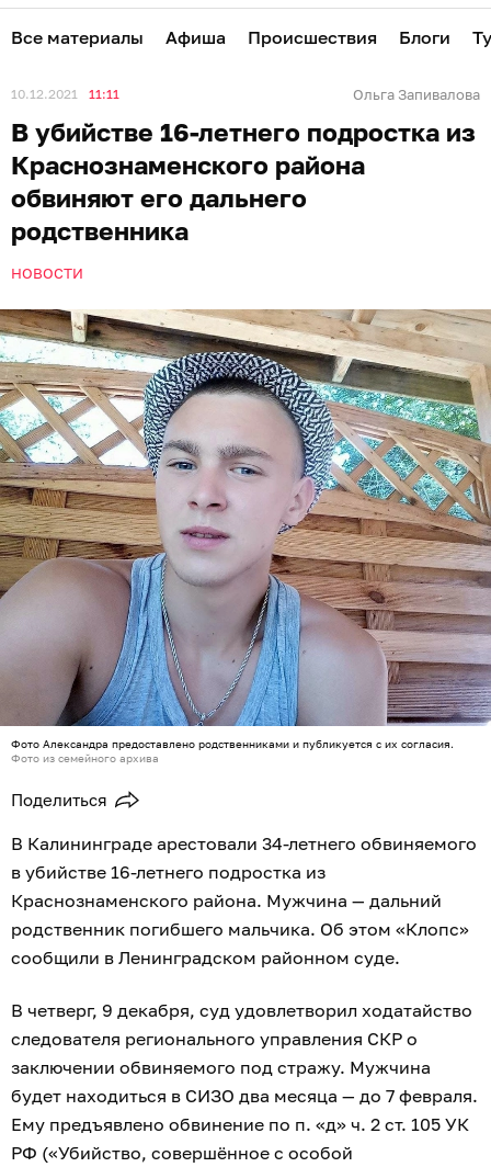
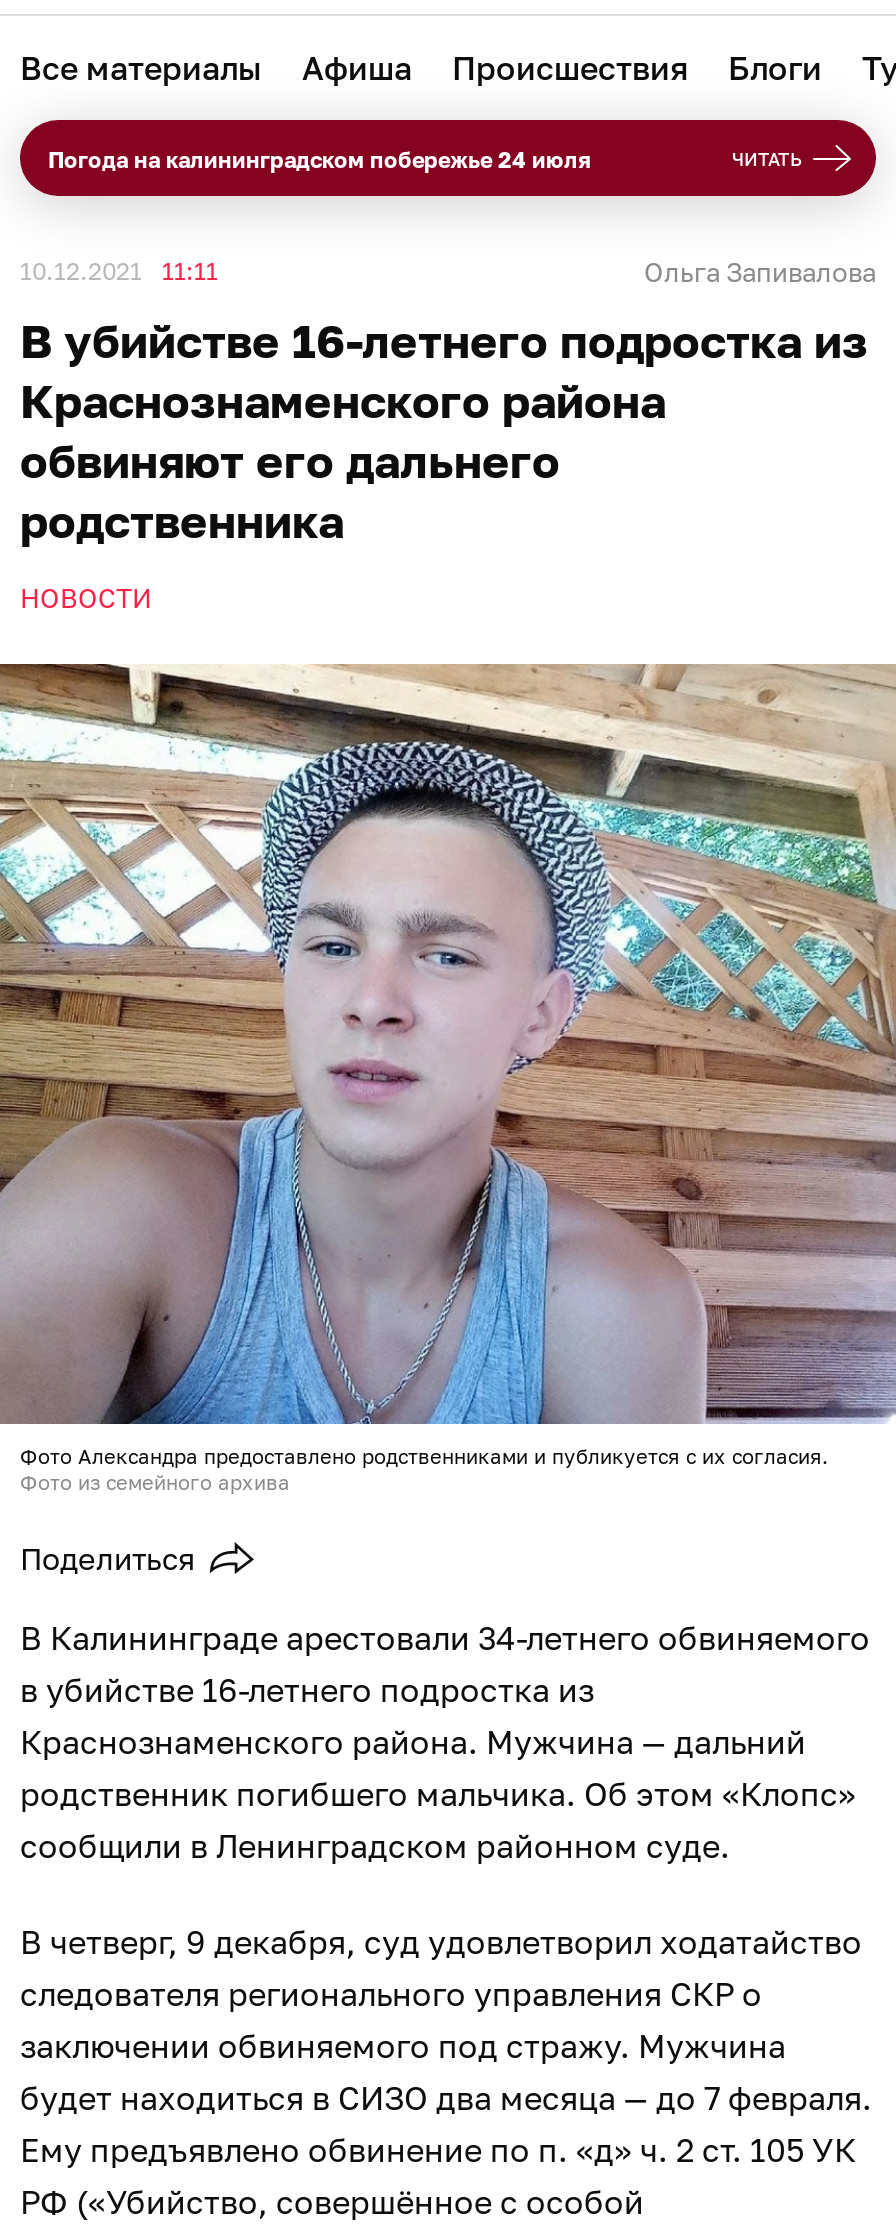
+ Погода на калининградском побережье 24 июля
+ ЧИТАТЬ
